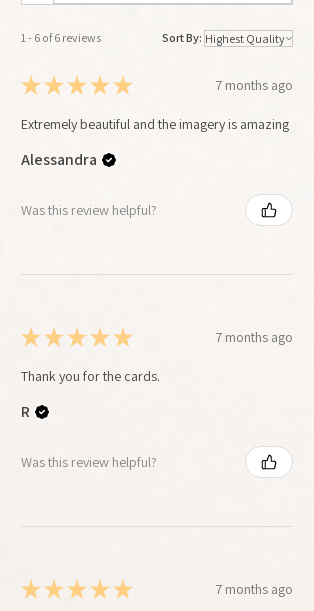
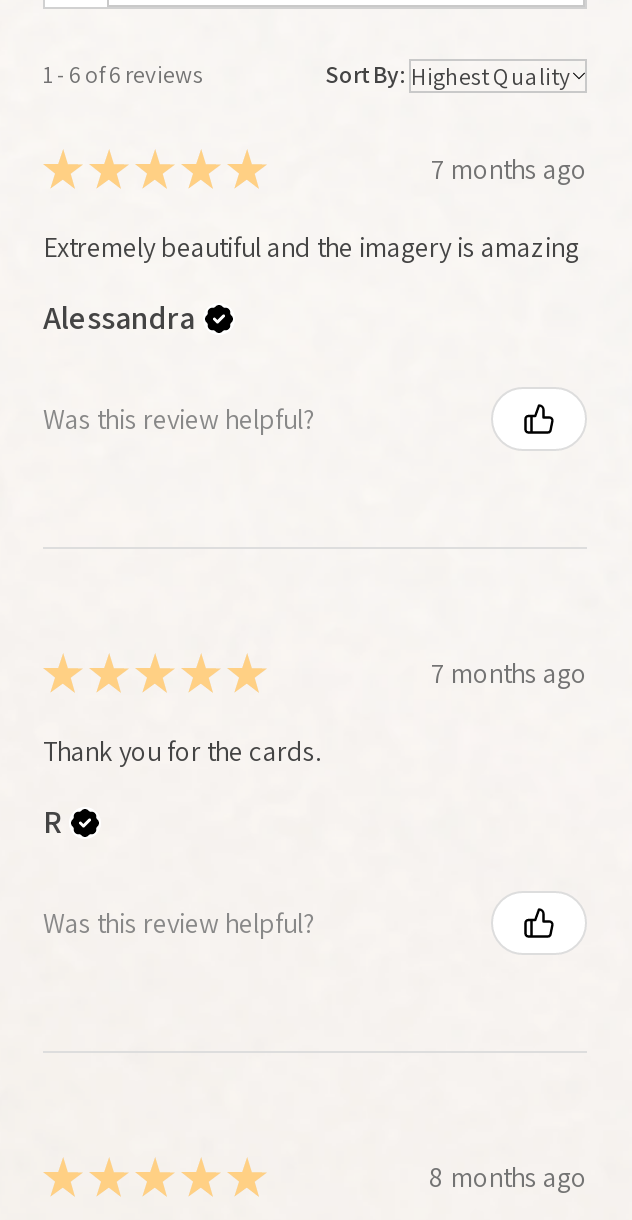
- 7 months ago
+ 8 months ago
